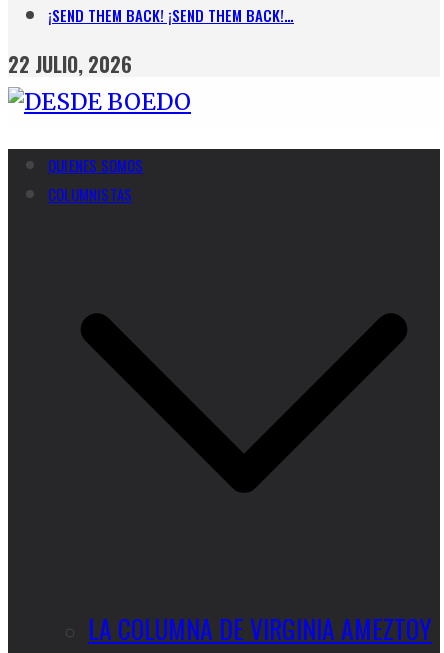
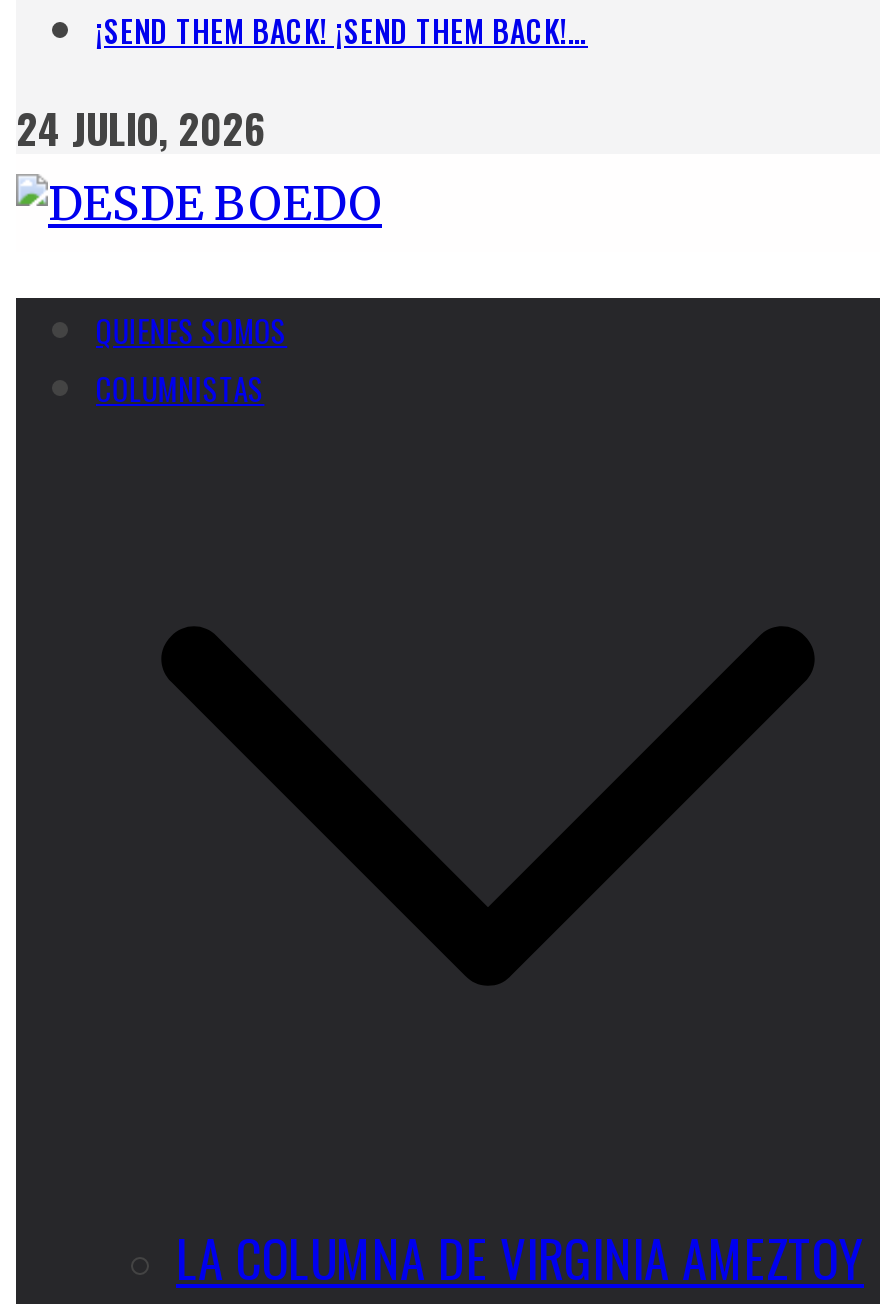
- 22 JULIO, 2026
+ 24 JULIO, 2026
